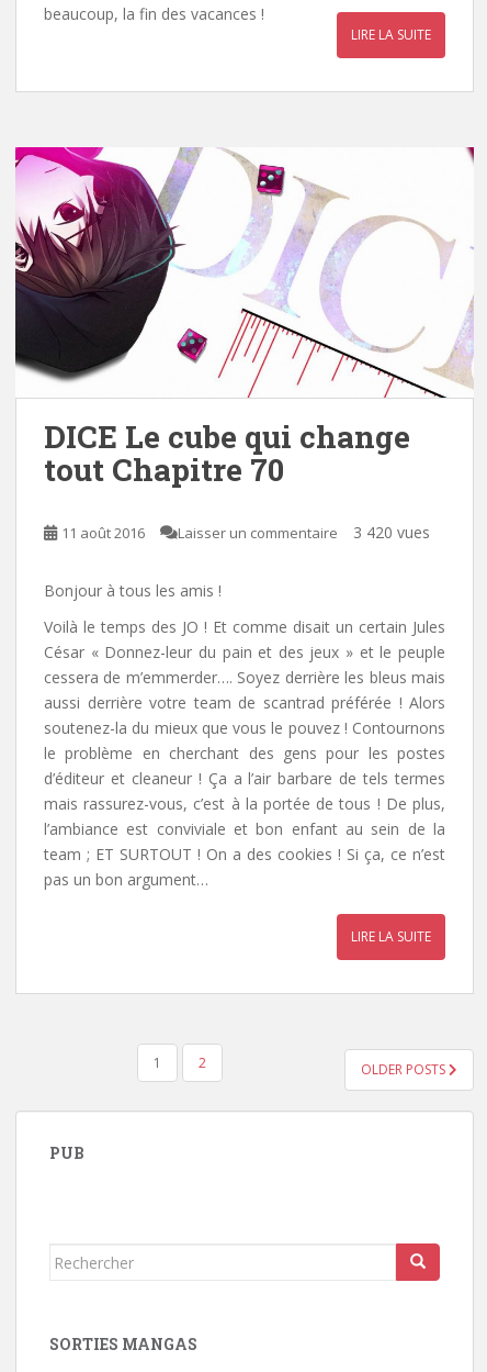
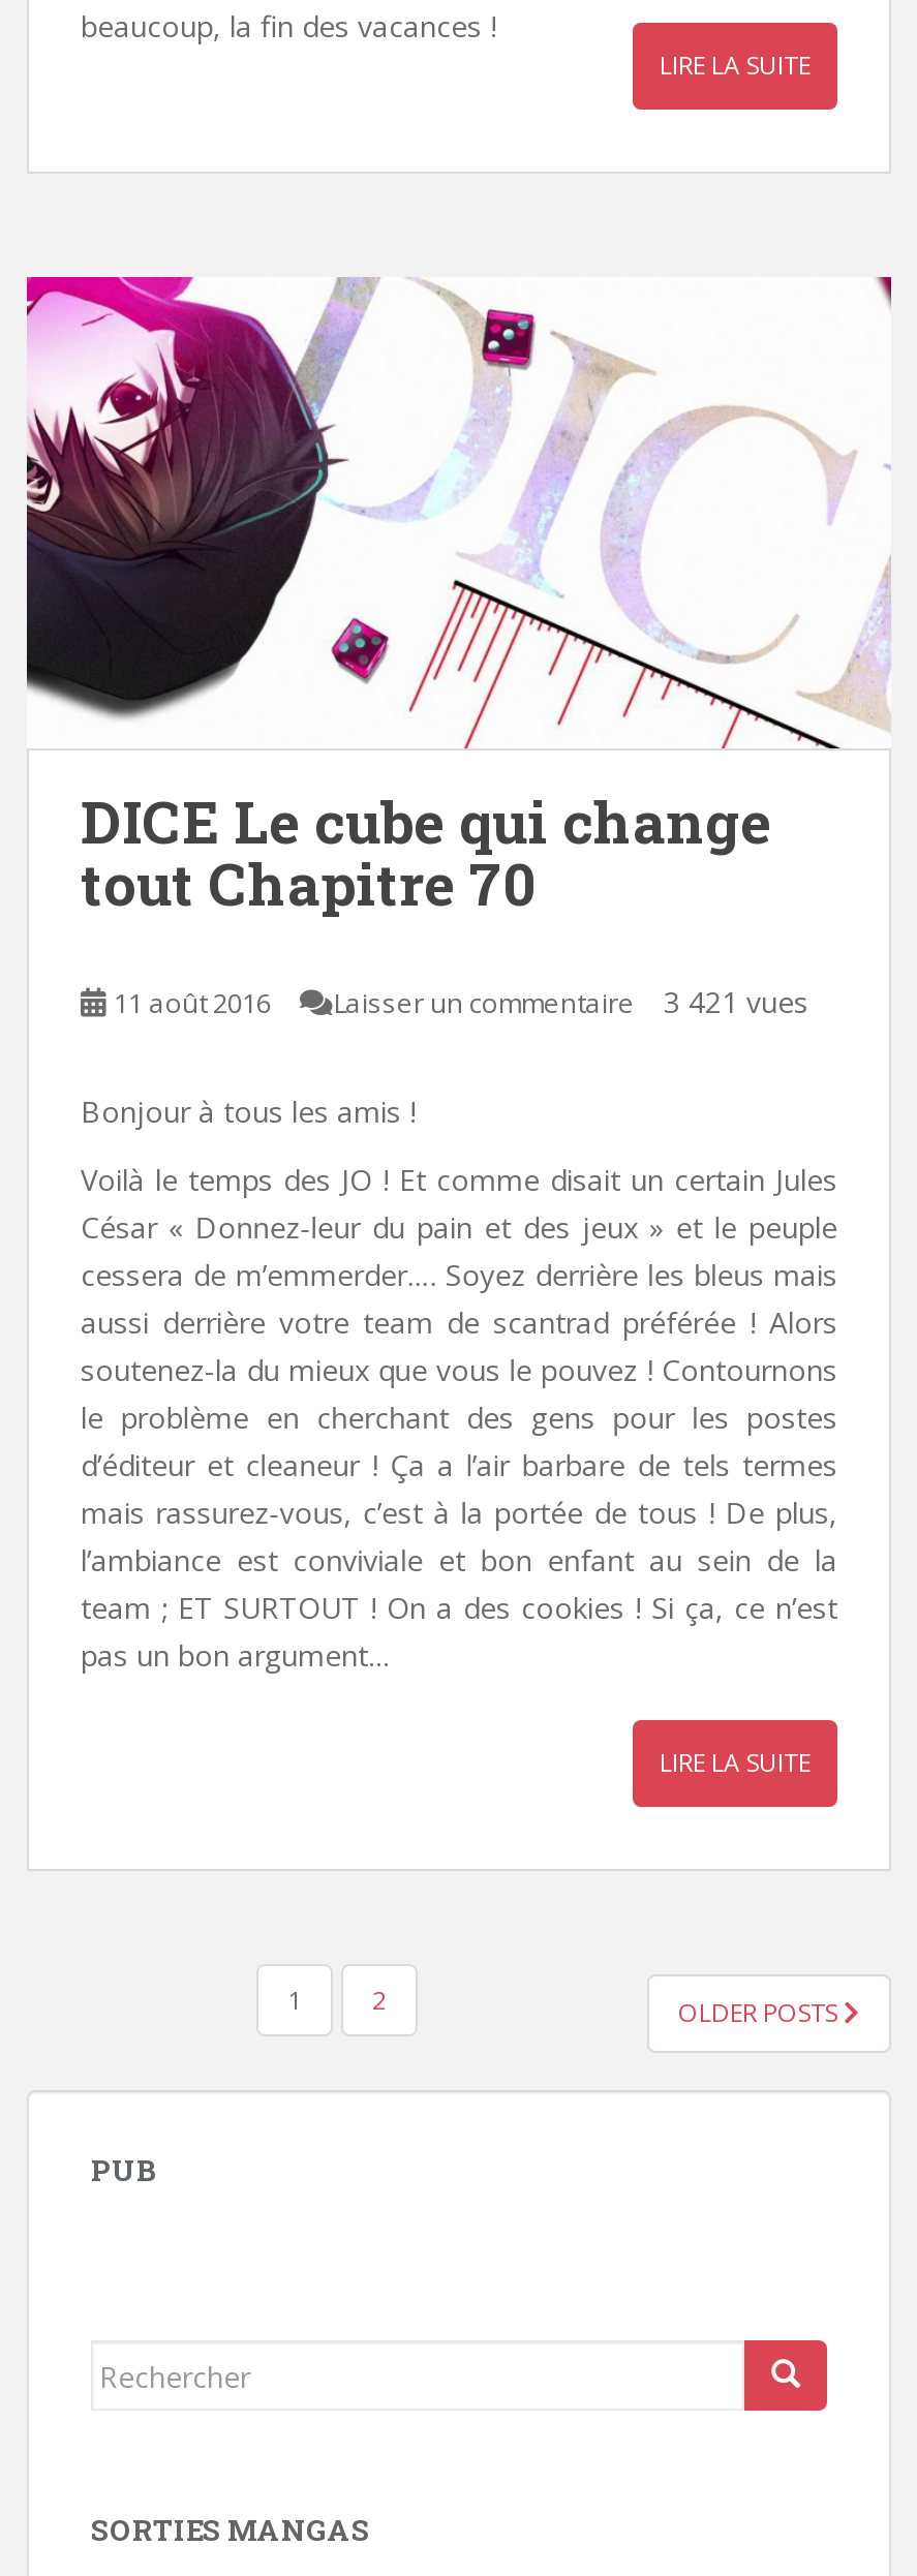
- Laisser un commentaire 3 420 vues
+ Laisser un commentaire 3 421 vues
